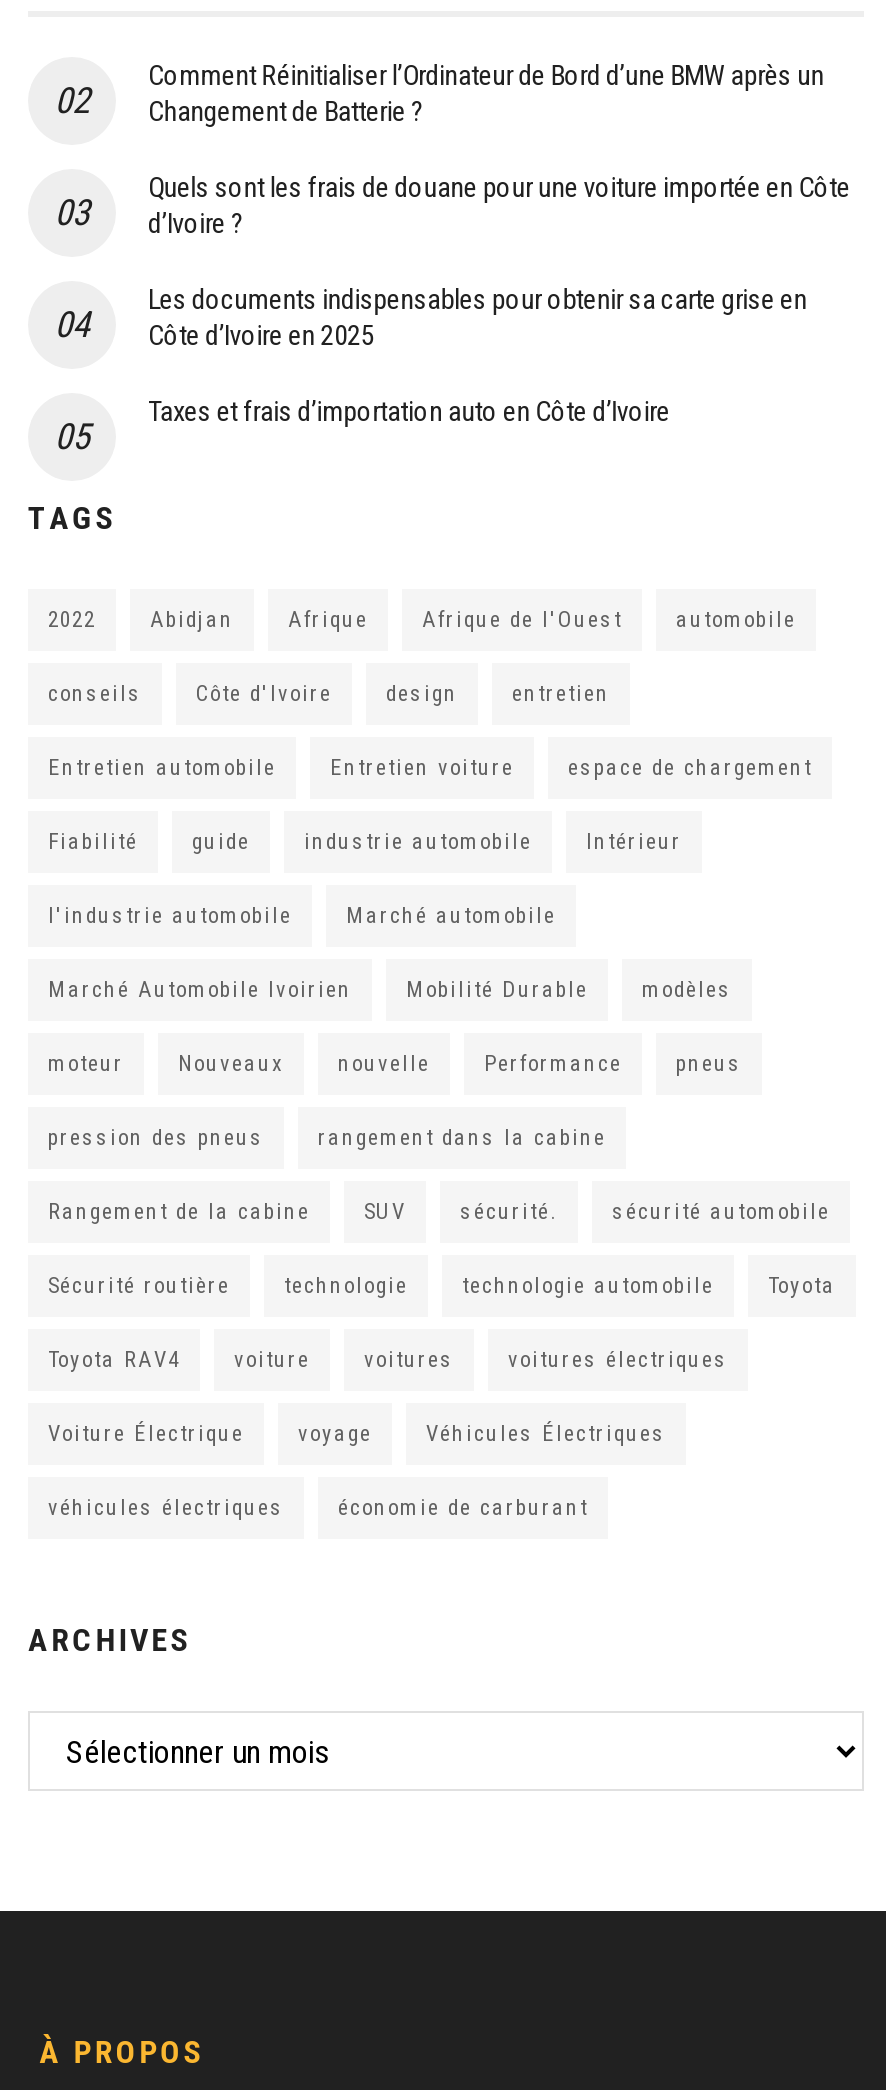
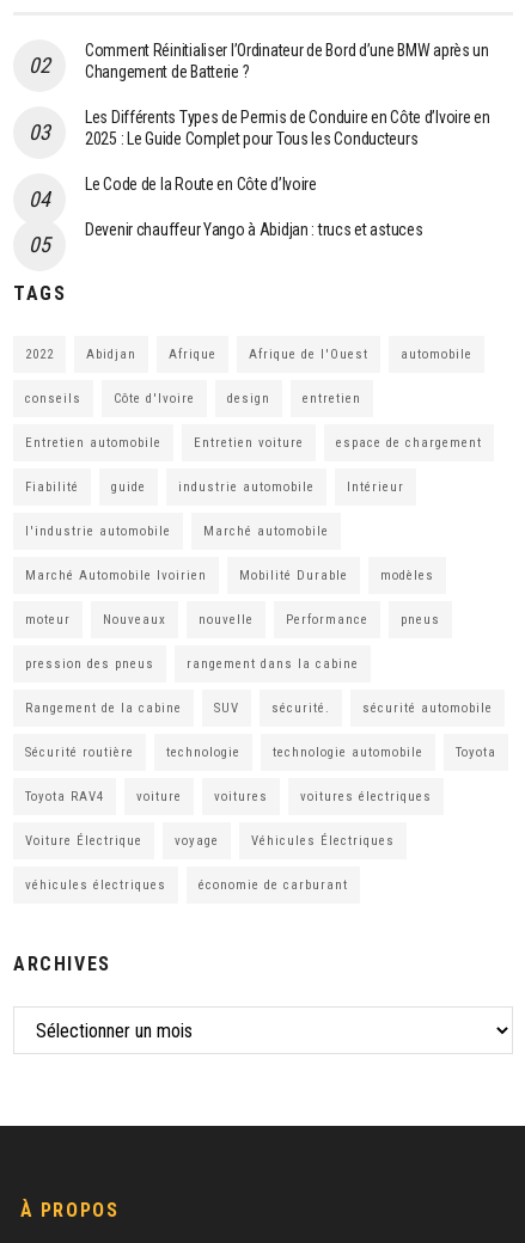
- Quels sont les frais de douane pour une voiture importée en Côte
- d’Ivoire ?
+ Les Différents Types de Permis de Conduire en Côte d’Ivoire en
+ 2025 : Le Guide Complet pour Tous les Conducteurs

- Les documents indispensables pour obtenir sa carte grise en
- Côte d’Ivoire en 2025
+ Le Code de la Route en Côte d’Ivoire

- Taxes et frais d’importation auto en Côte d’Ivoire
+ Devenir chauffeur Yango à Abidjan : trucs et astuces
